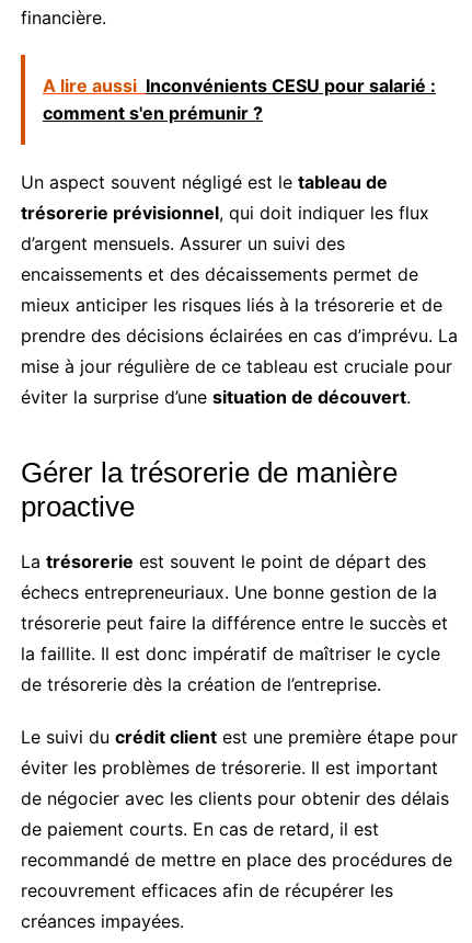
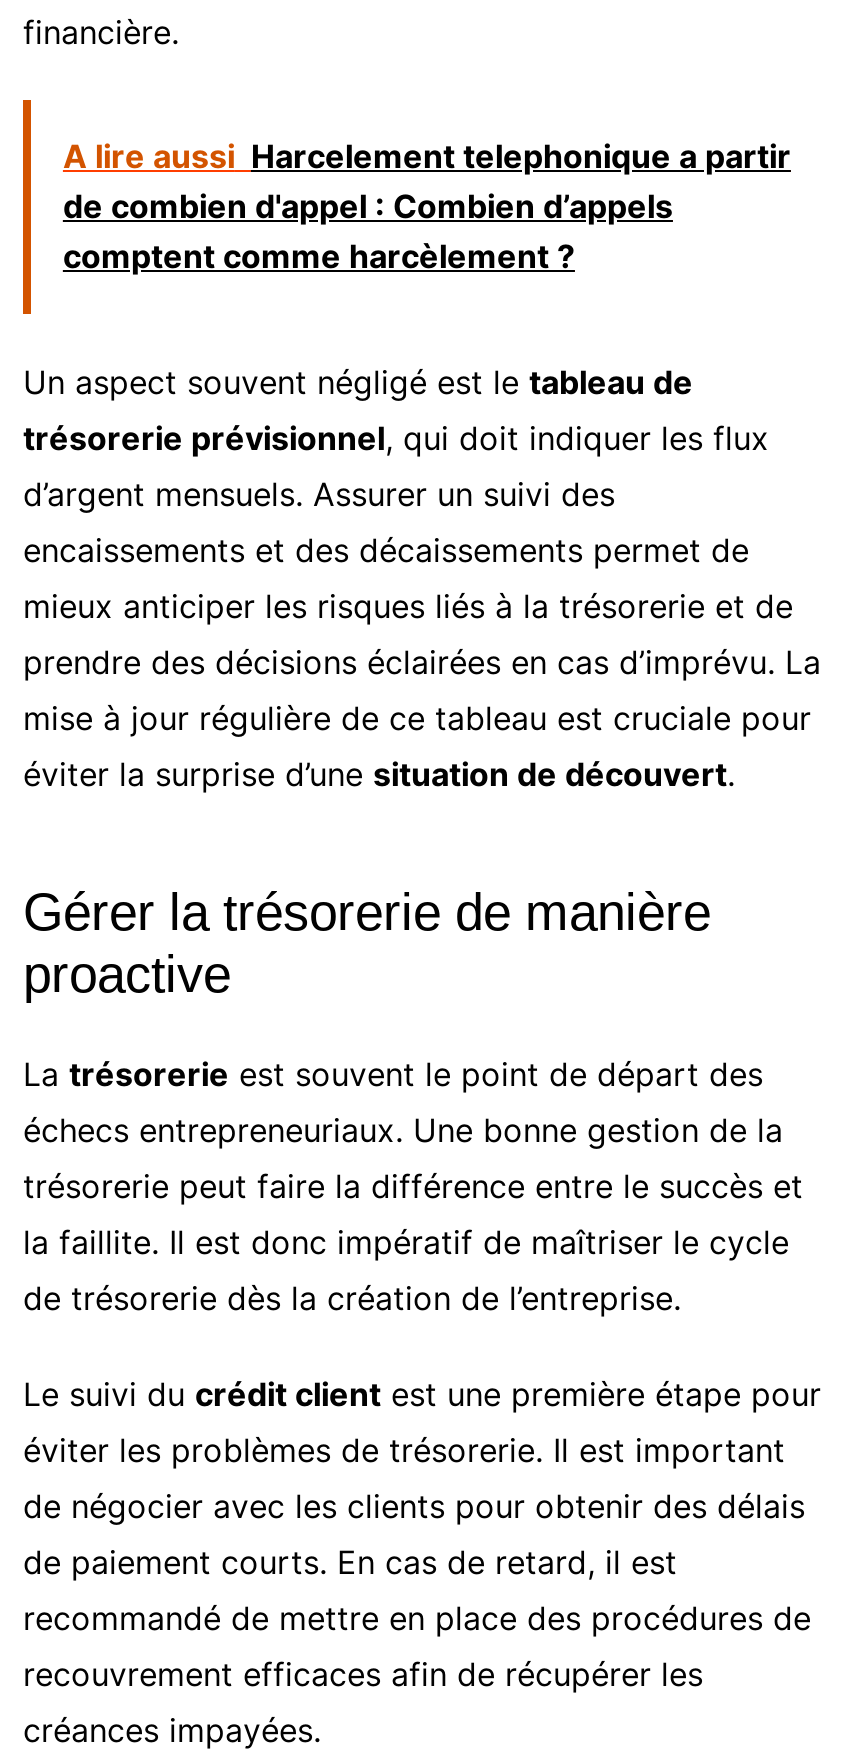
- A lire aussi Inconvénients CESU pour salarié :
- comment s'en prémunir ?
+ A lire aussi Harcelement telephonique a partir
+ de combien d'appel : Combien d’appels
+ comptent comme harcèlement ?
